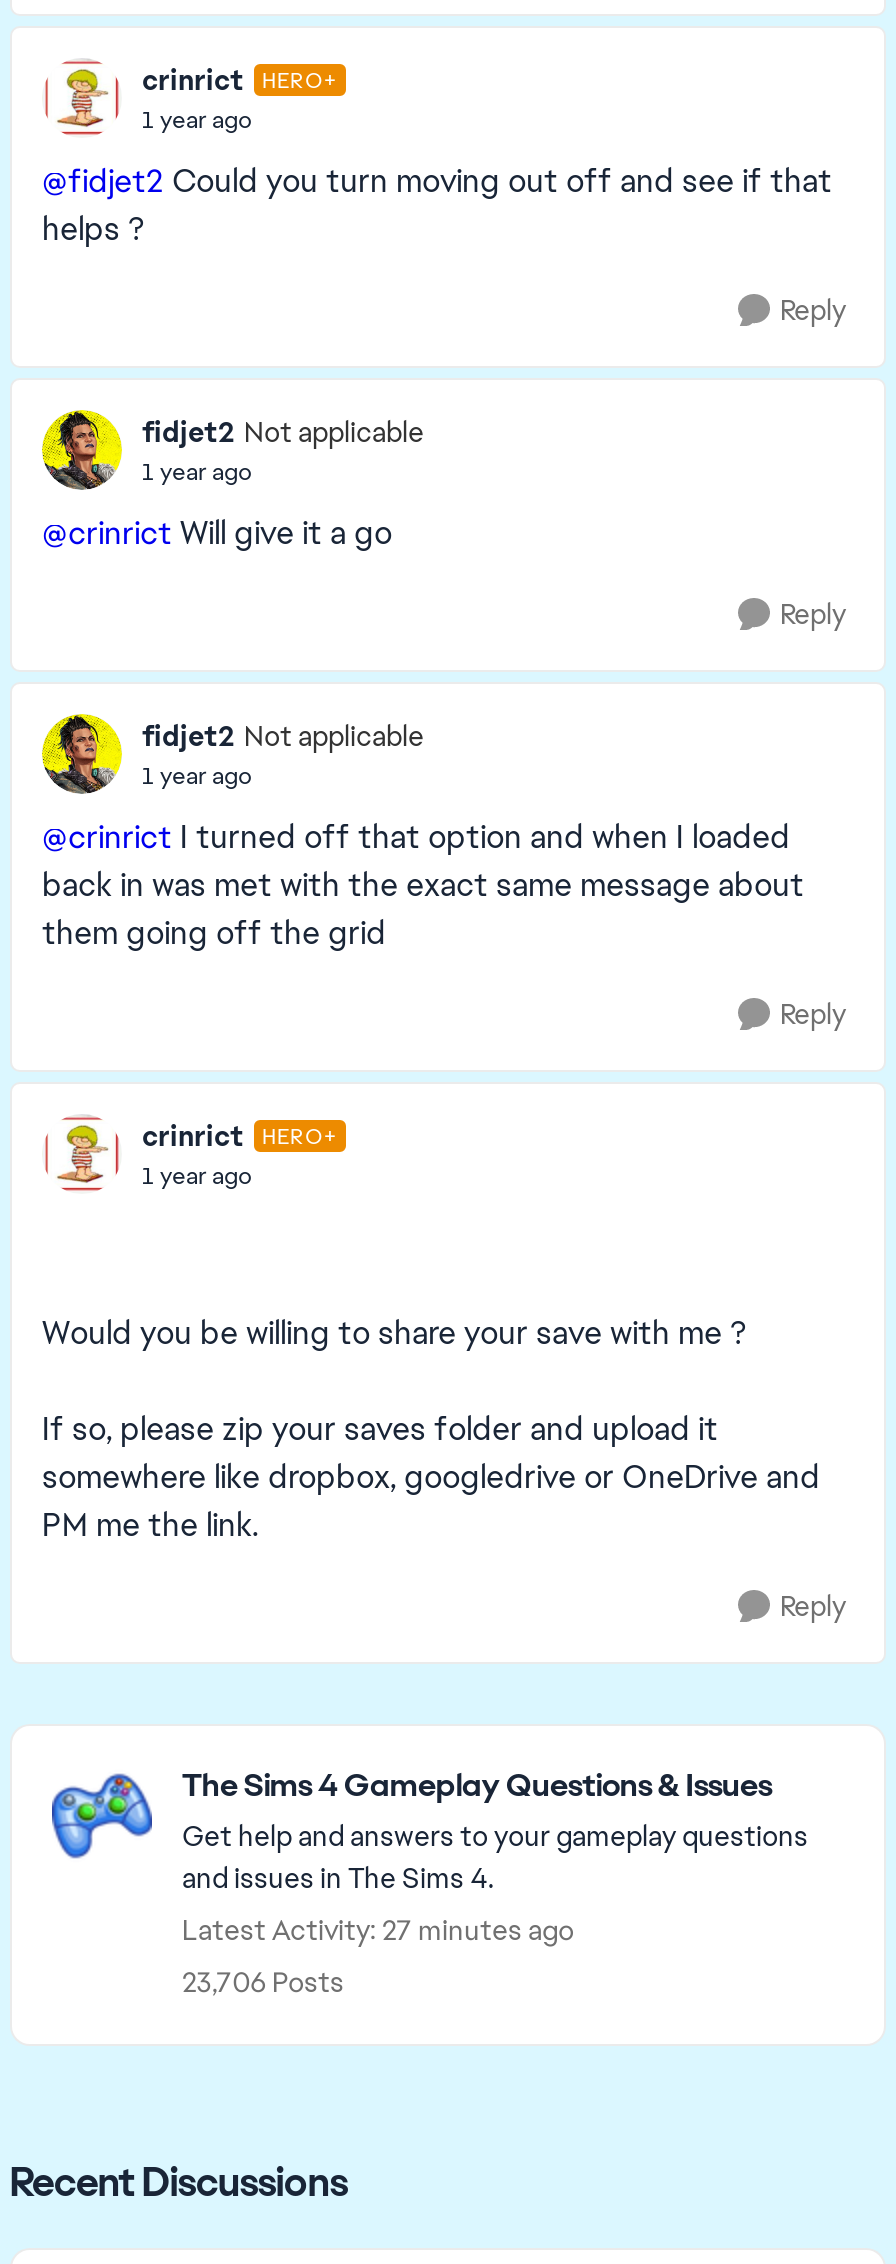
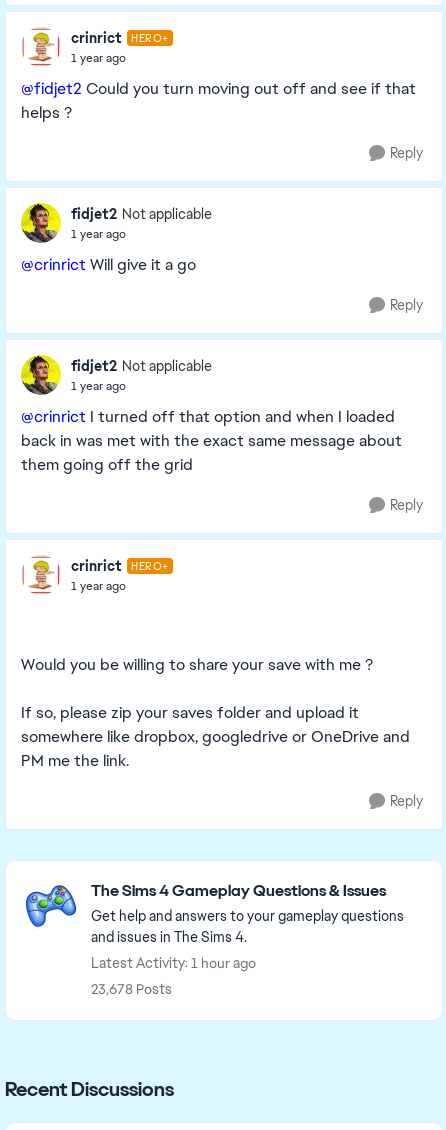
- Latest Activity: 27 minutes ago
+ Latest Activity: 1 hour ago

- 23,706 Posts
+ 23,678 Posts
